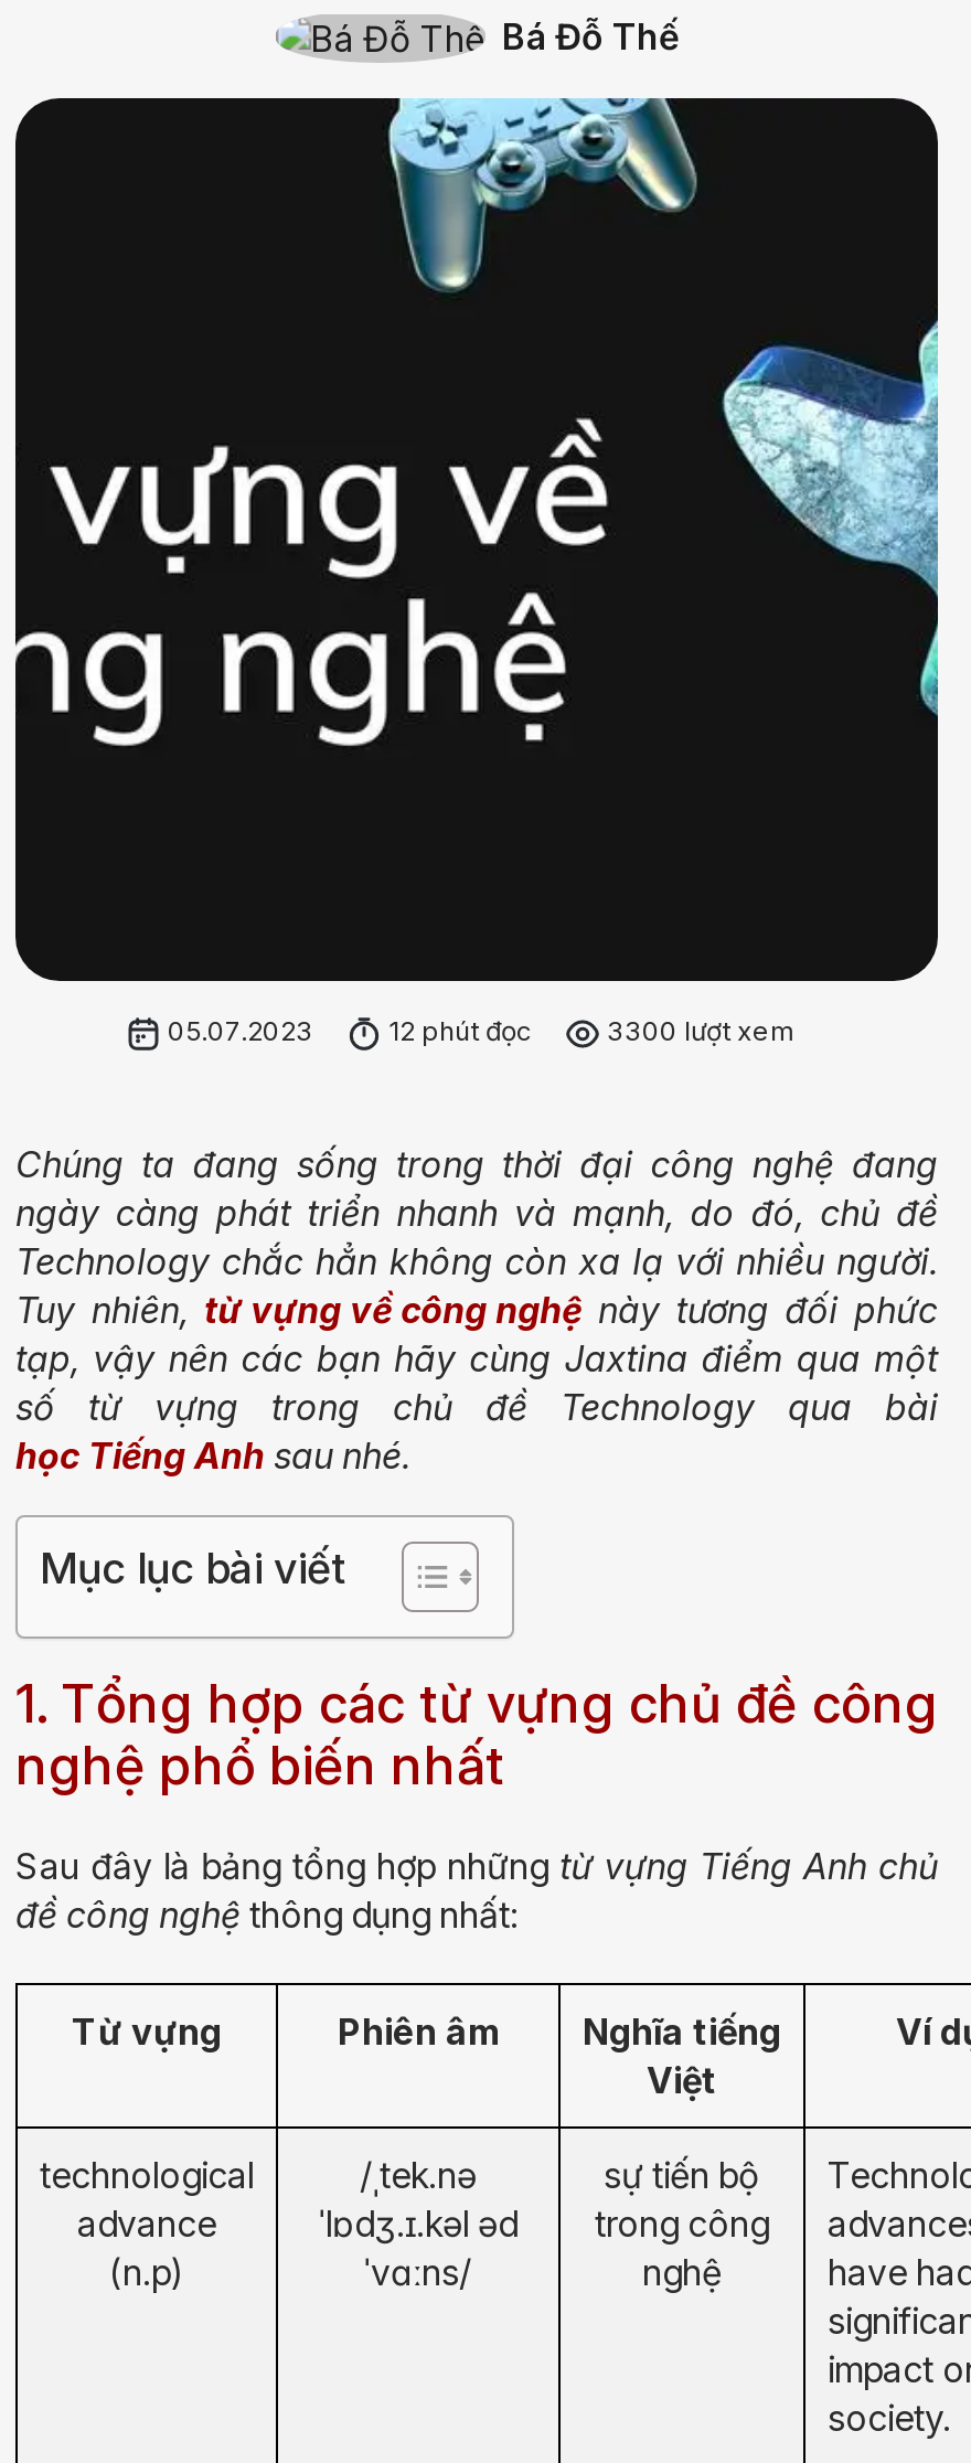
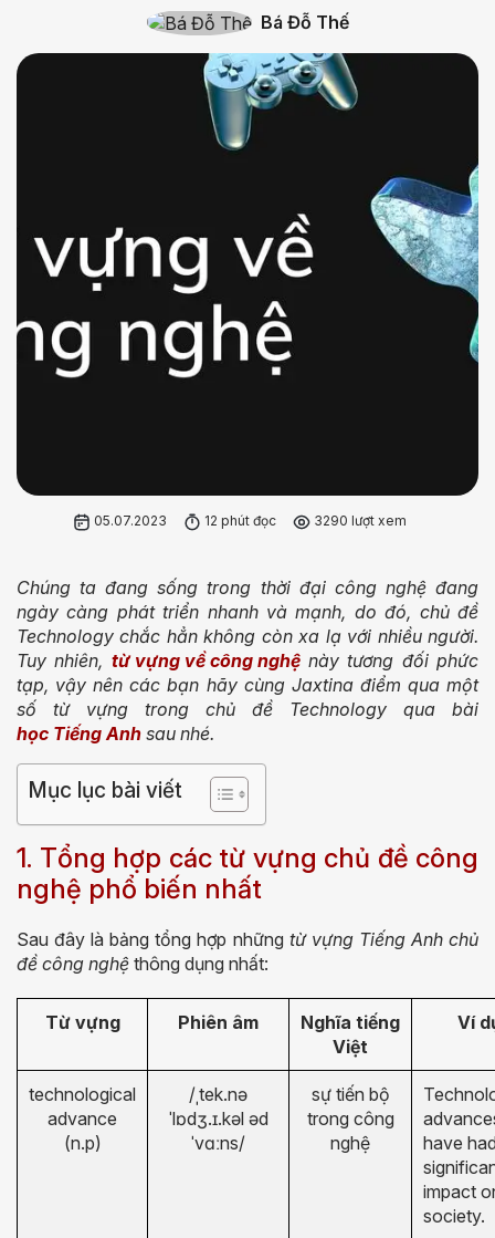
- 3300 lượt xem
+ 3290 lượt xem
